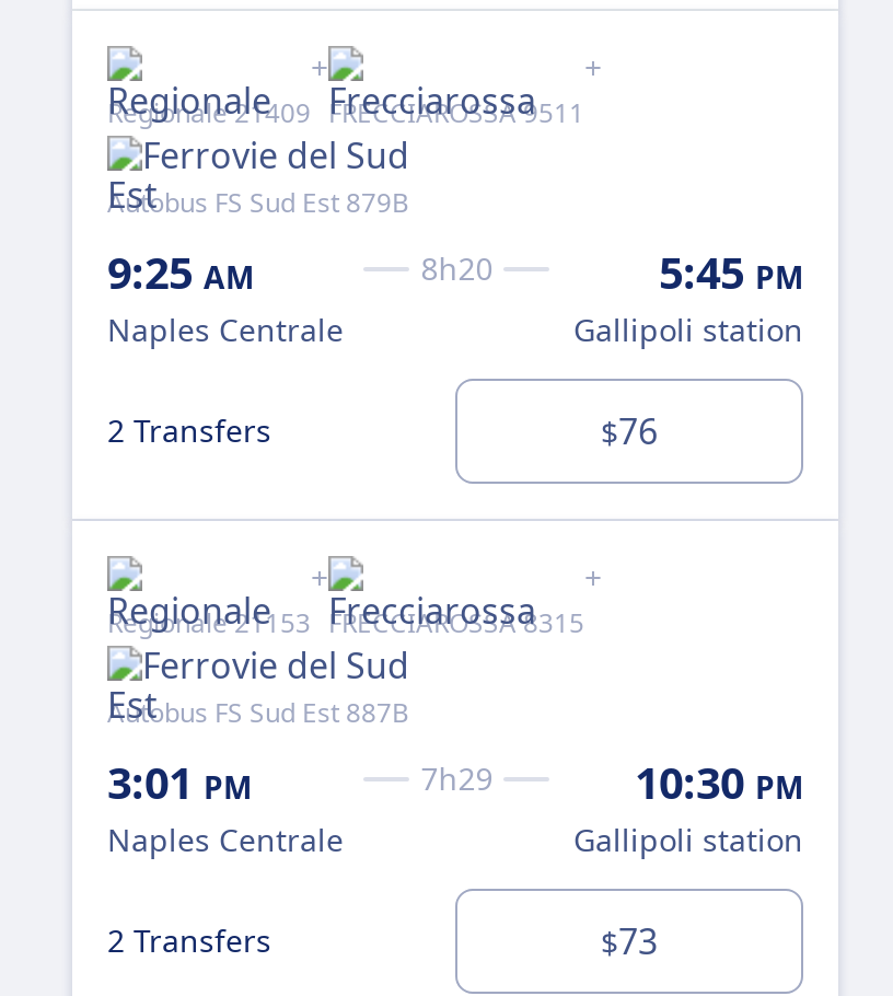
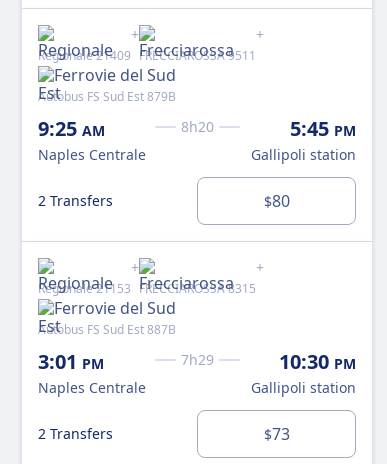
- $76
+ $80
